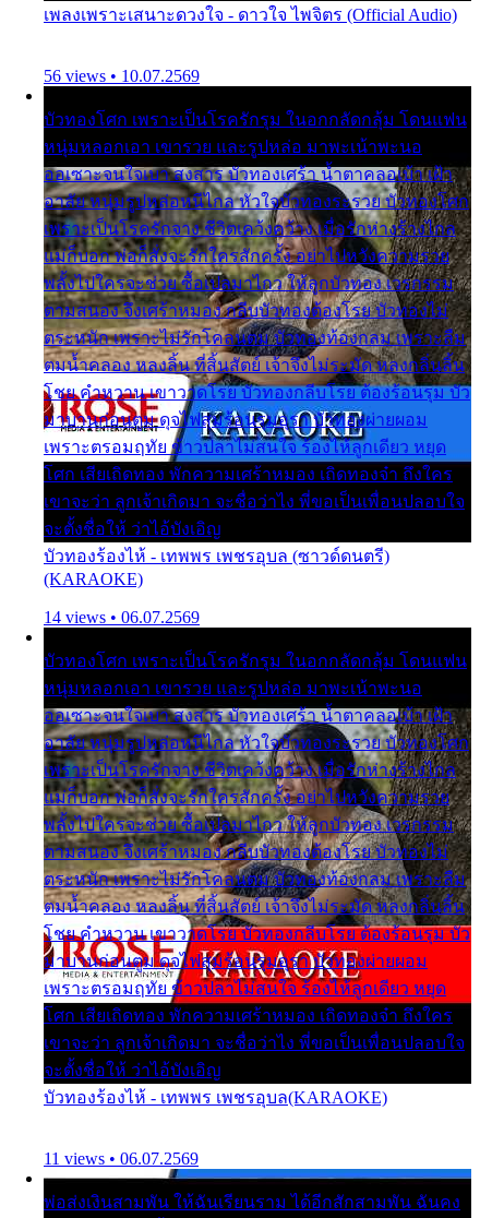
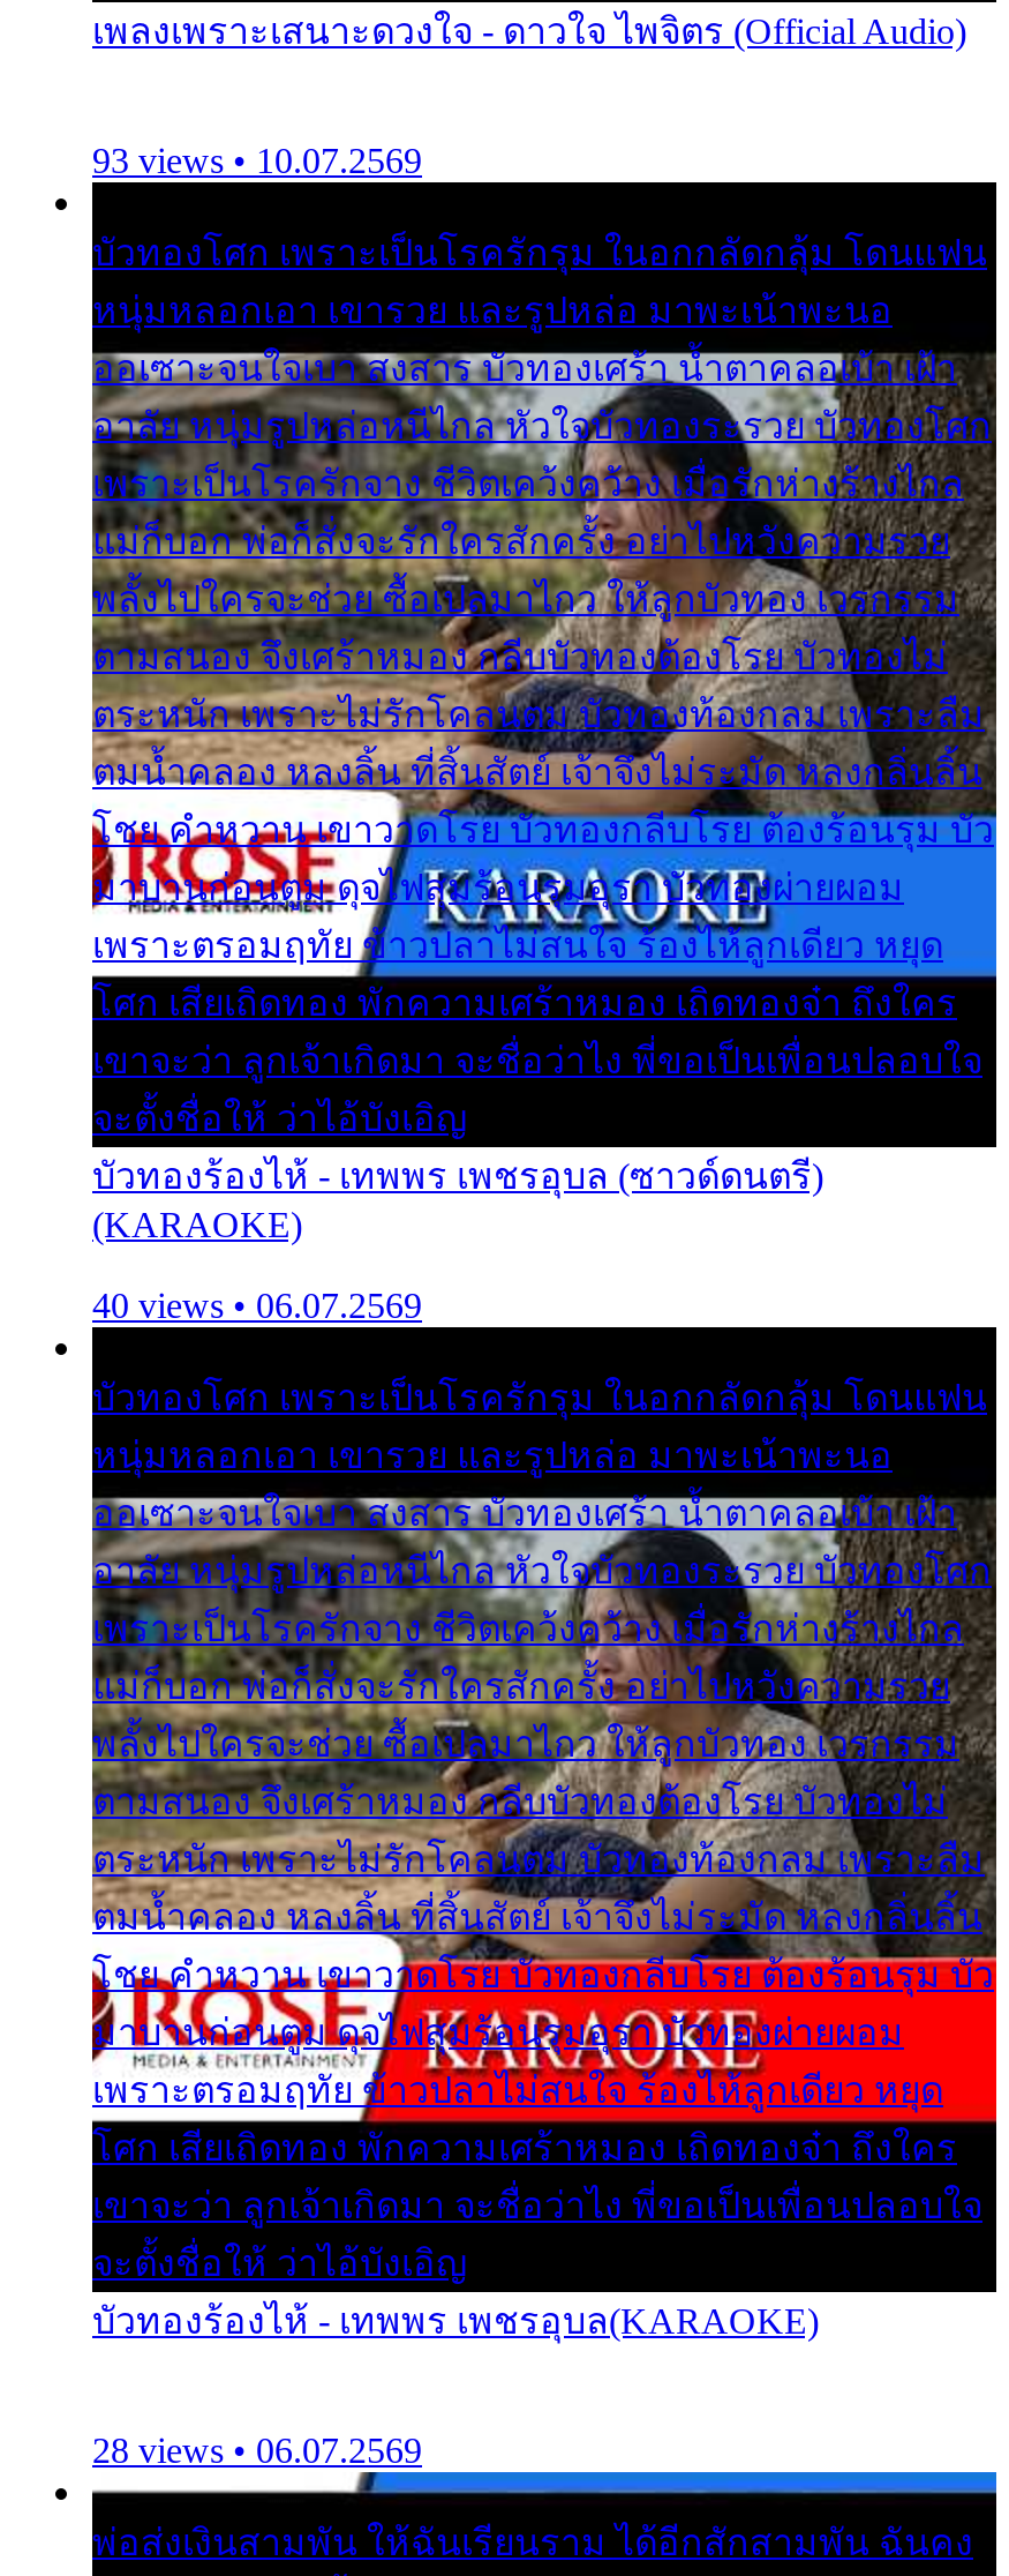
- 56 views • 10.07.2569
+ 93 views • 10.07.2569

- 14 views • 06.07.2569
+ 40 views • 06.07.2569

- 11 views • 06.07.2569
+ 28 views • 06.07.2569
